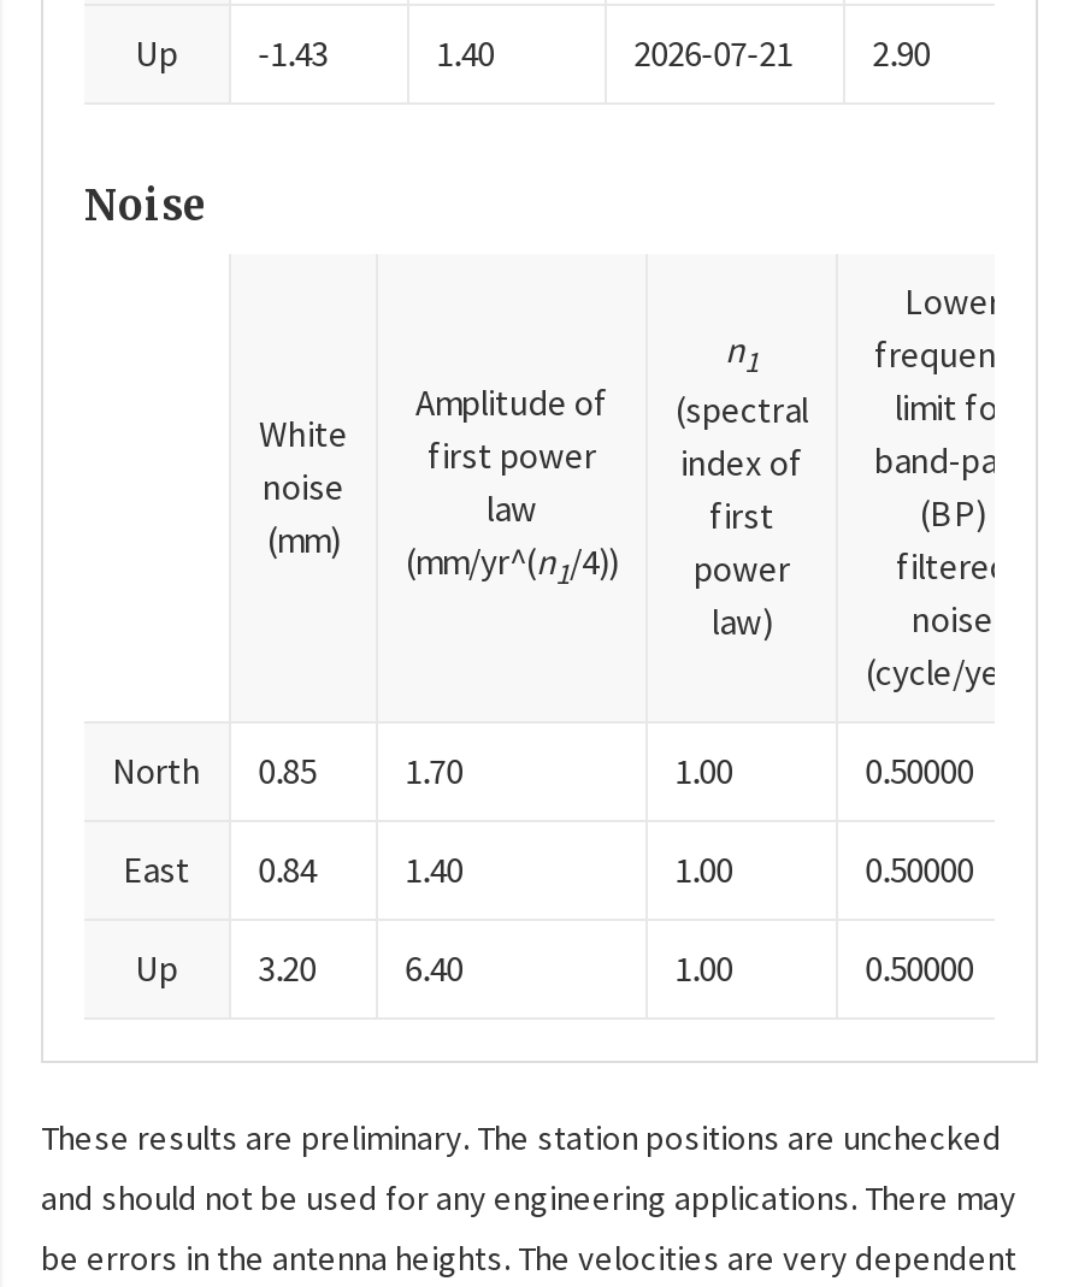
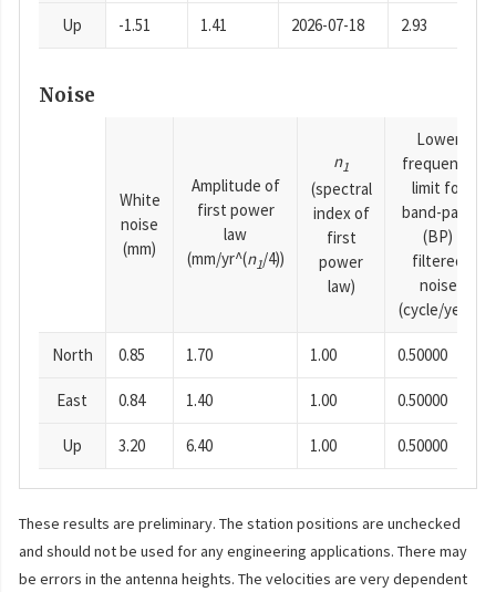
- Up -1.43
+ Up -1.51

- 1.40
+ 1.41

- 2026-07-21
+ 2026-07-18

- 2.90
+ 2.93
